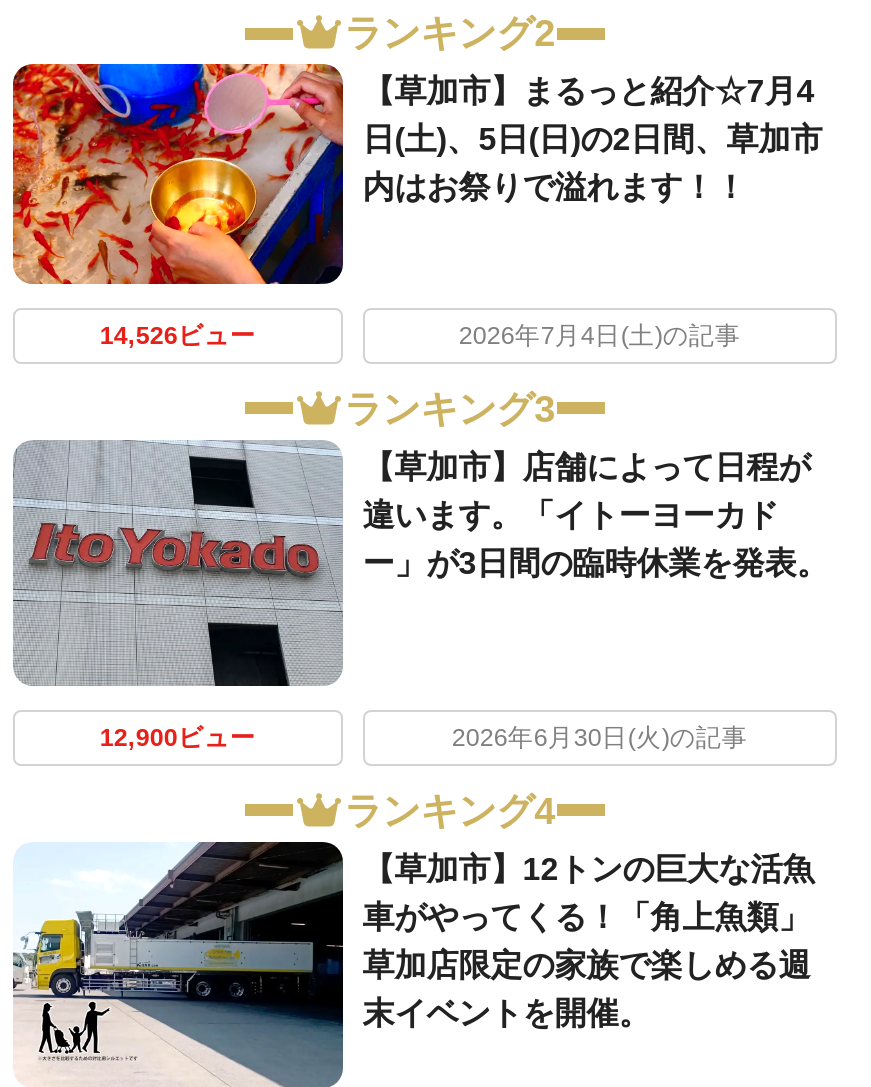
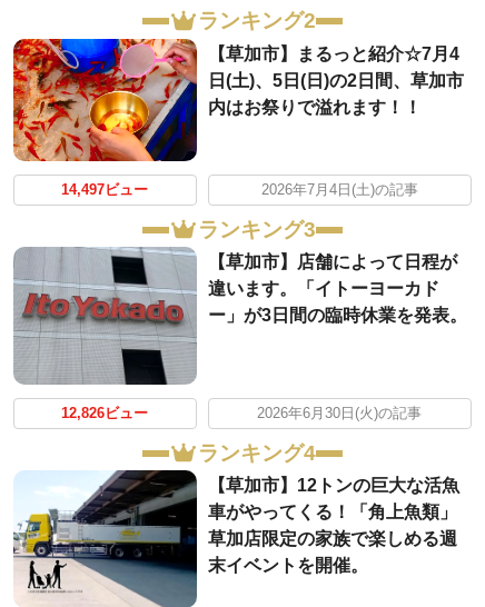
- 14,526ビュー
+ 14,497ビュー

- 12,900ビュー
+ 12,826ビュー
